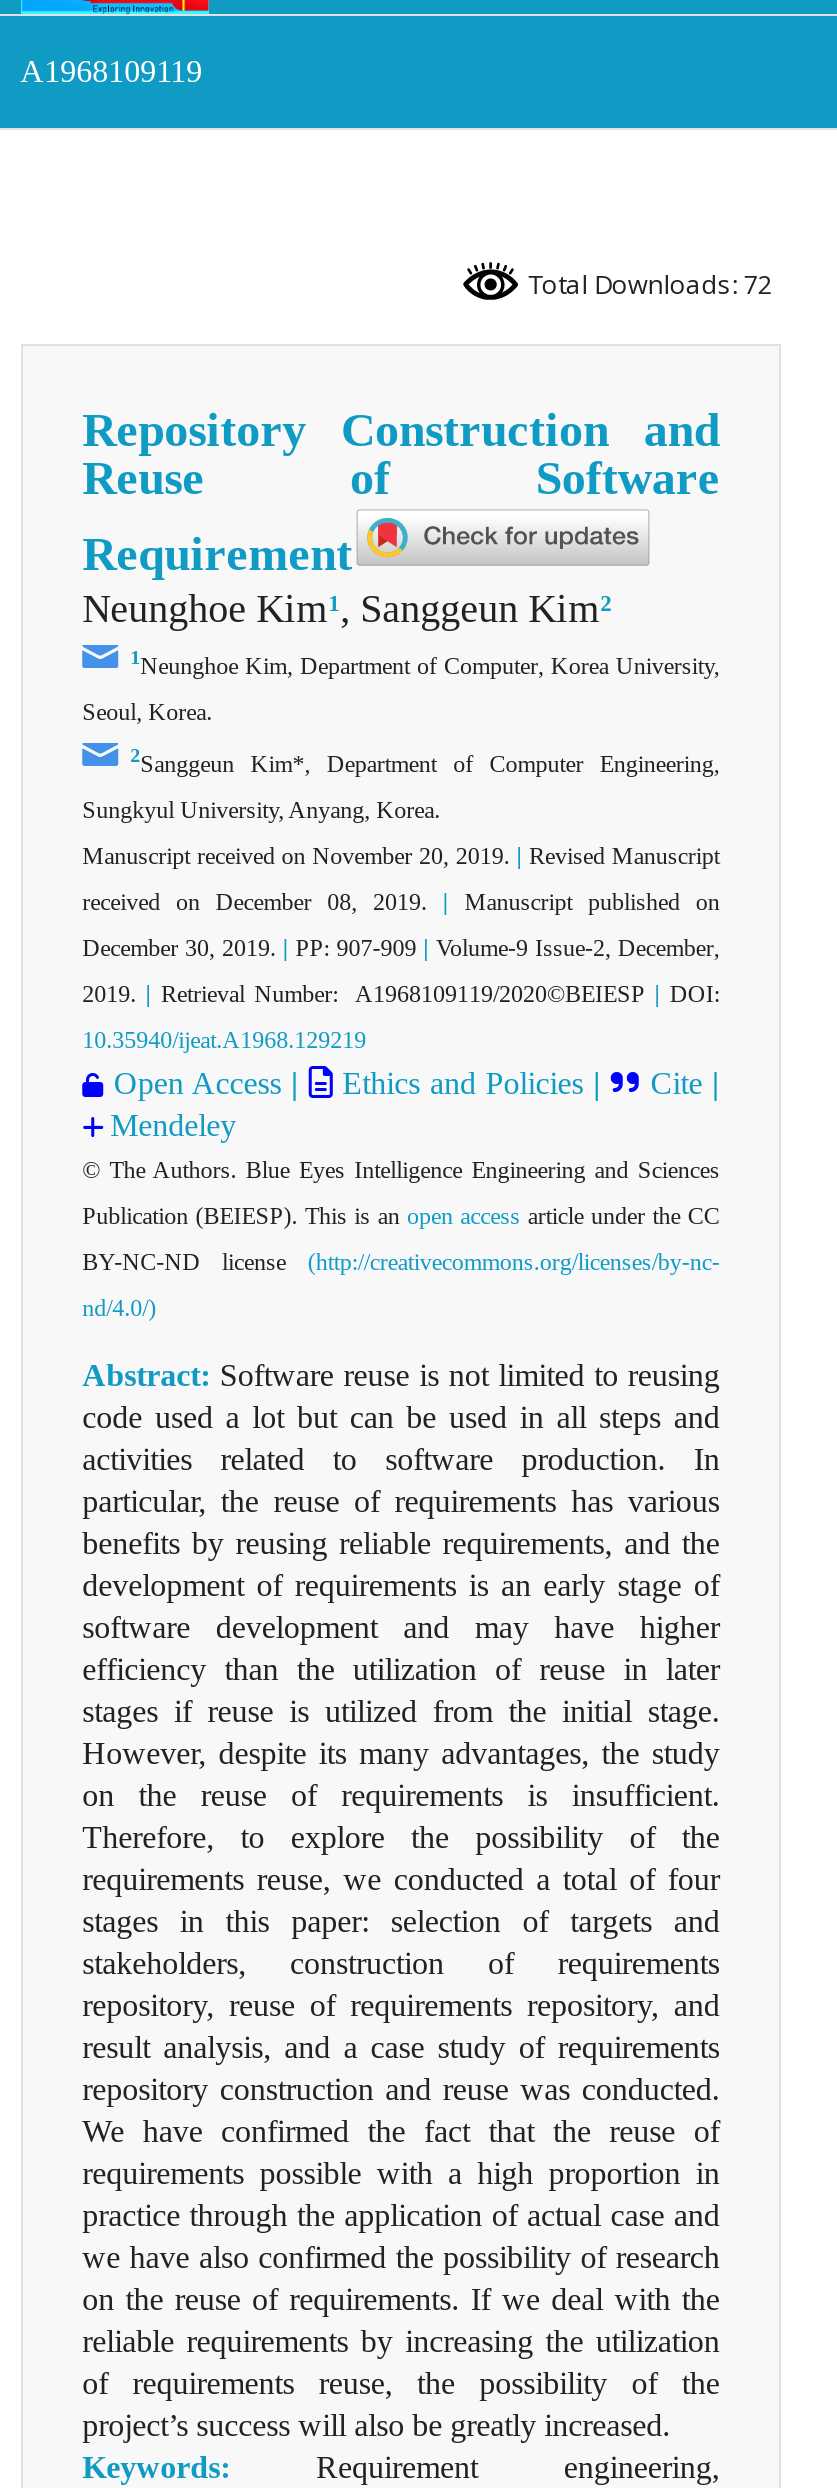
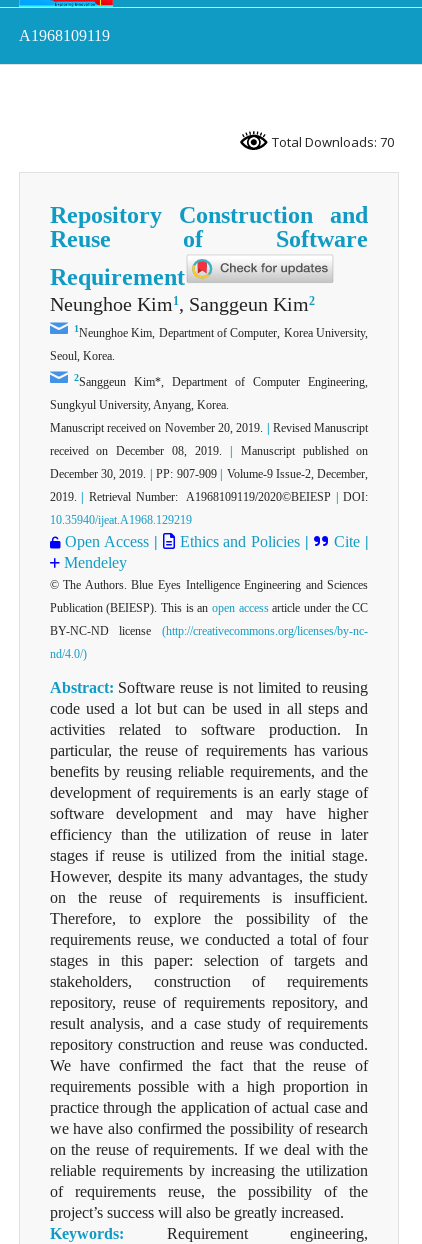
- Total Downloads: 72
+ Total Downloads: 70
